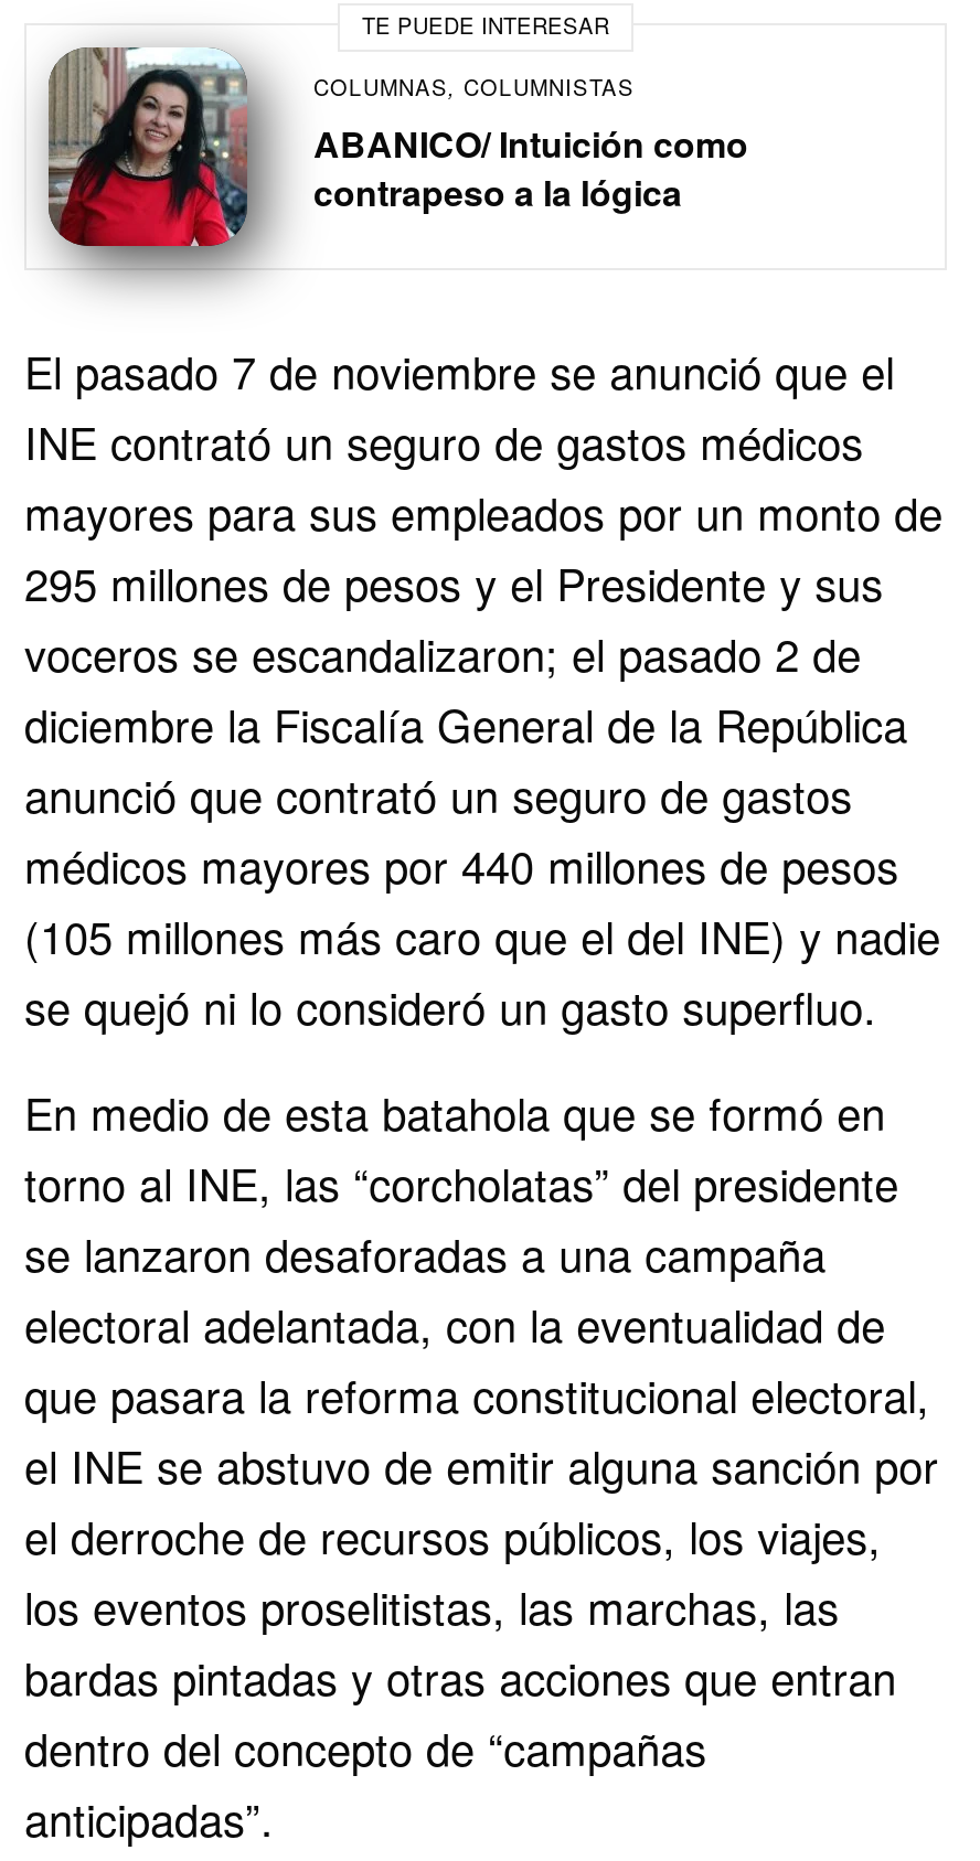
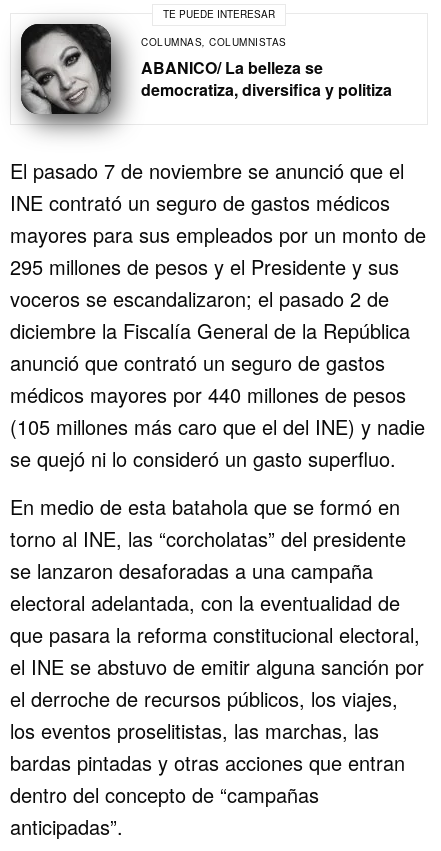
- [image]
- ABANICO/ Intuición como
- contrapeso a la lógica
+ [image]
+ ABANICO/ La belleza se
+ democratiza, diversifica y politiza
